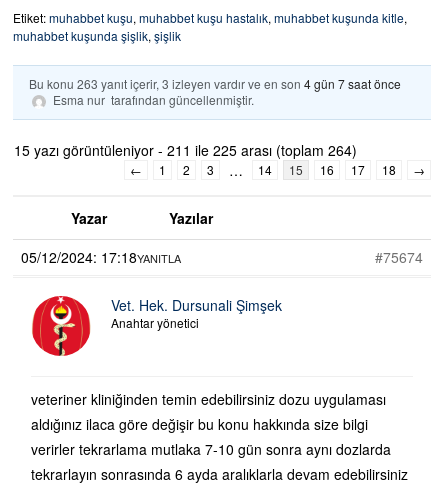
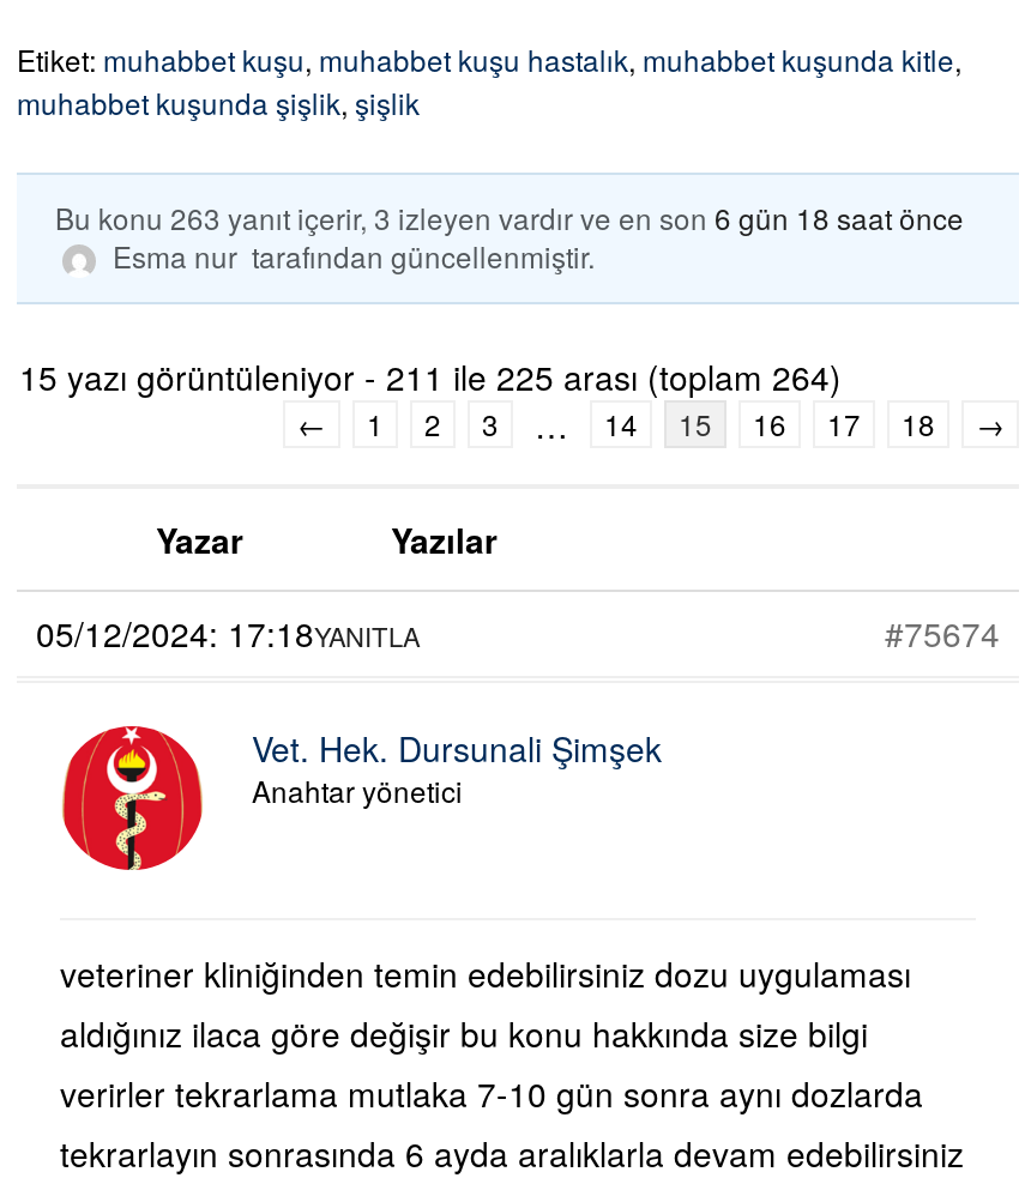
- Bu konu 263 yanıt içerir, 3 izleyen vardır ve en son 4 gün 7 saat önce
+ Bu konu 263 yanıt içerir, 3 izleyen vardır ve en son 6 gün 18 saat önce
